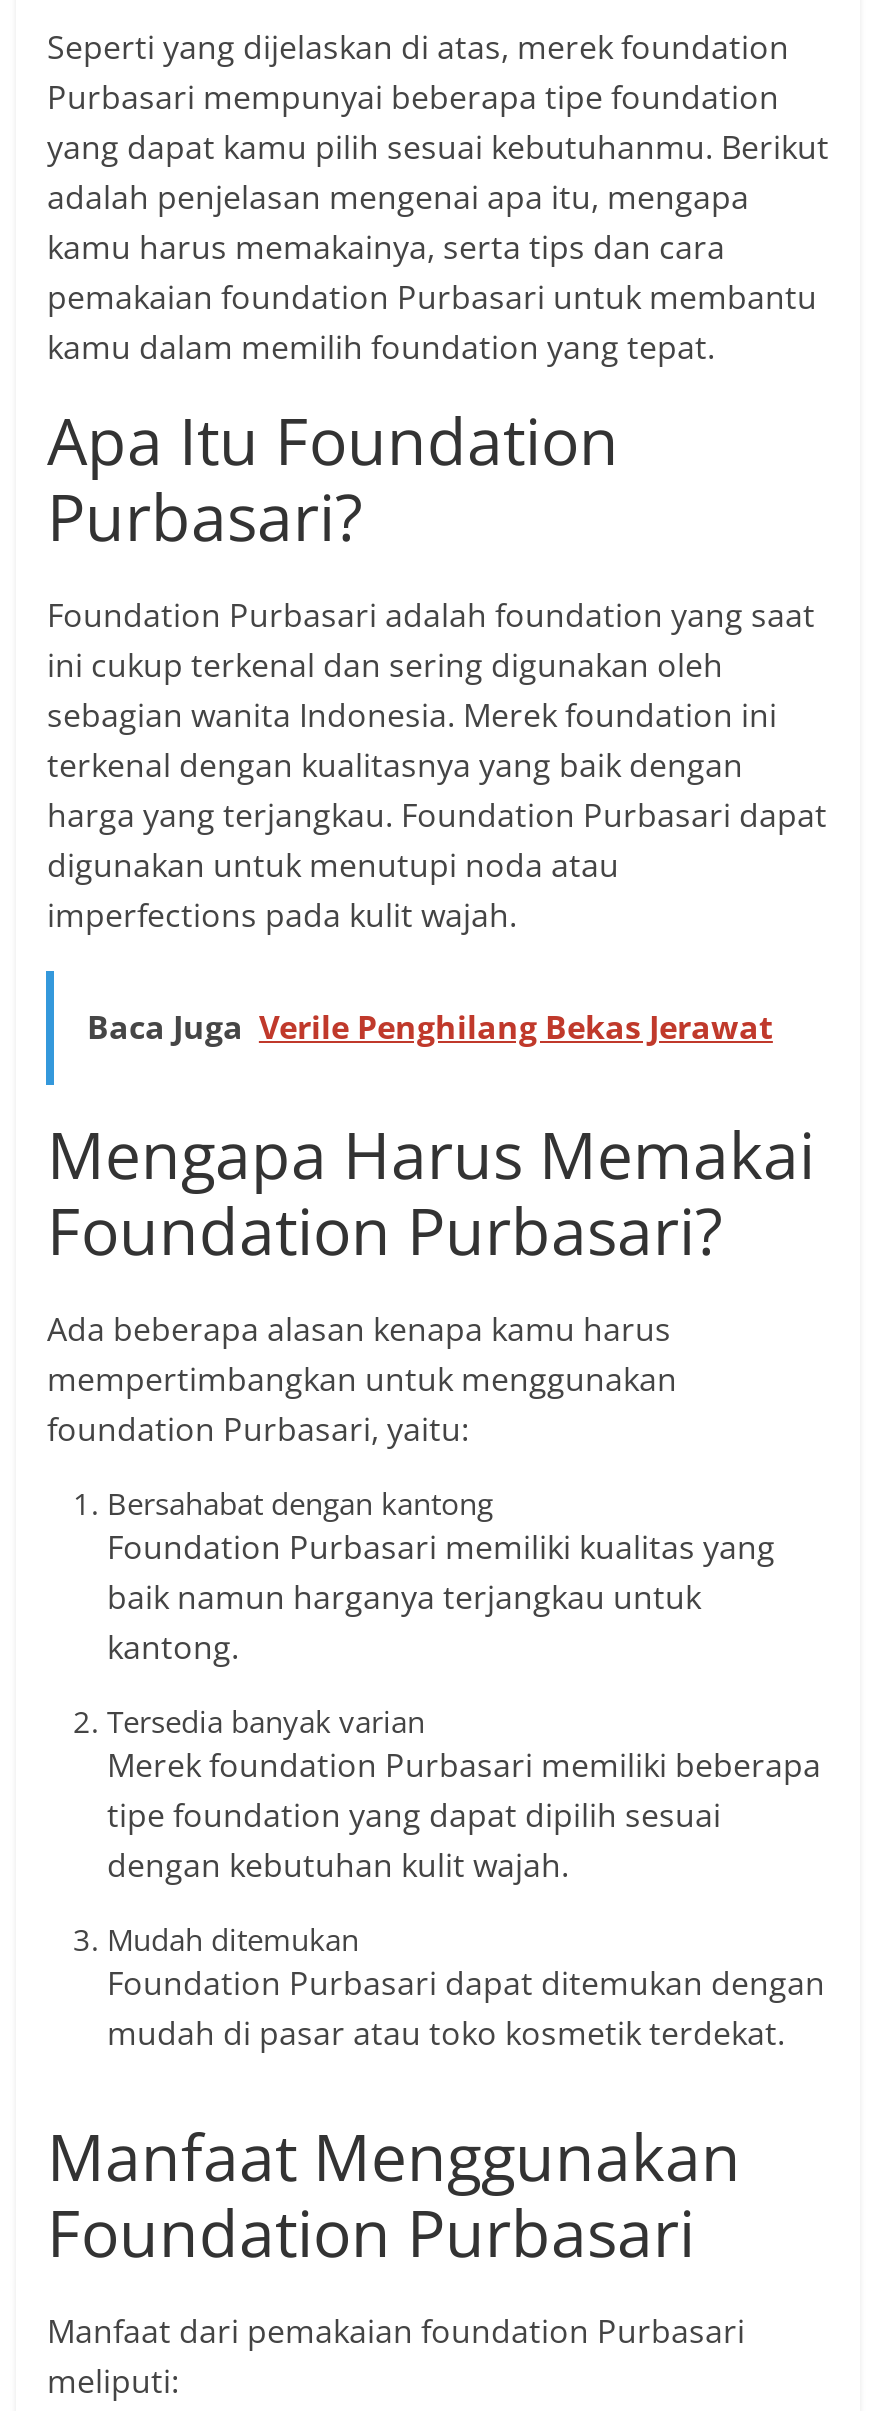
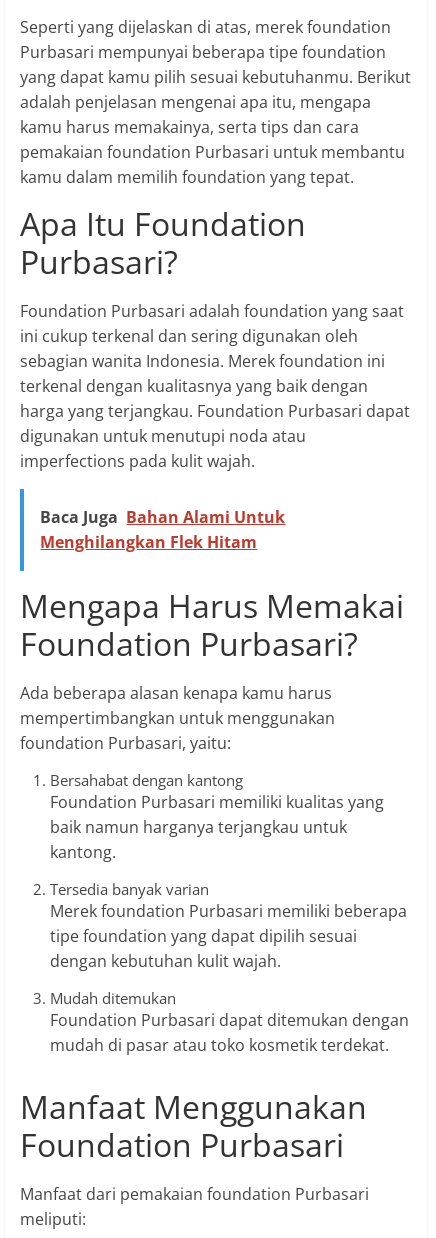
- Baca Juga Verile Penghilang Bekas Jerawat
+ Baca Juga Bahan Alami Untuk
+ Menghilangkan Flek Hitam
